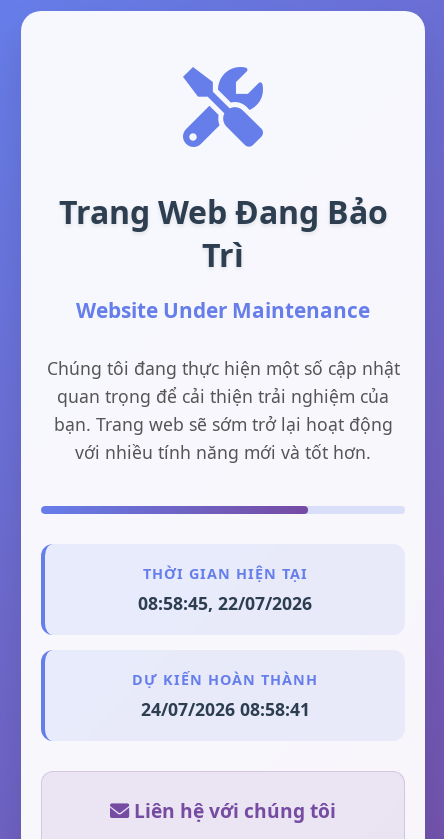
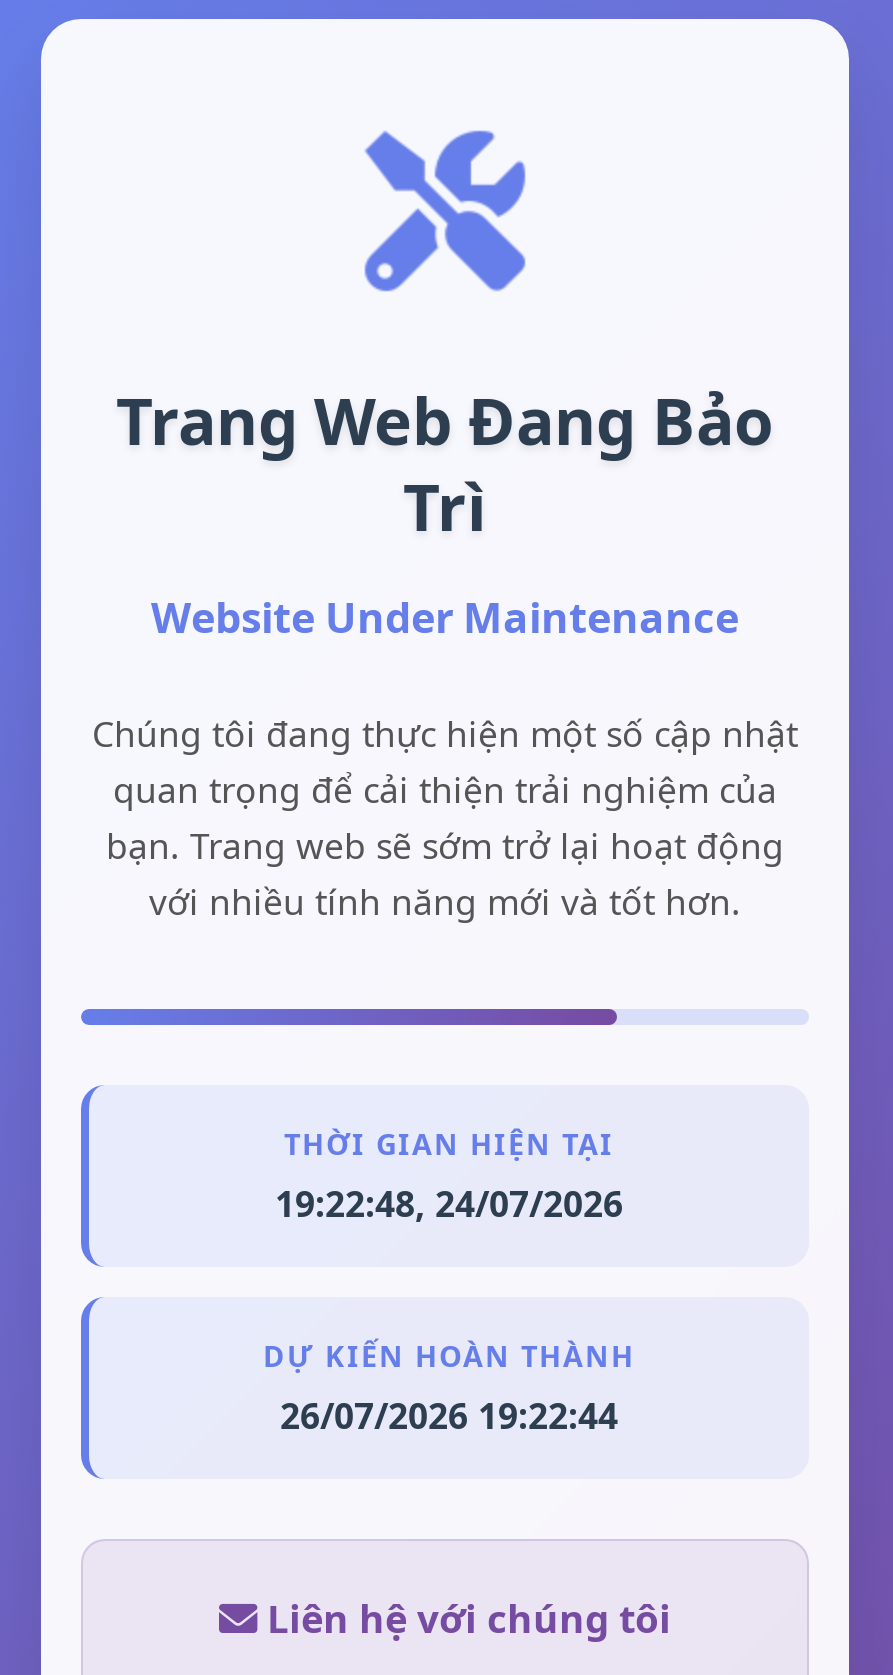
- 08:58:45, 22/07/2026
+ 19:22:48, 24/07/2026

- 24/07/2026 08:58:41
+ 26/07/2026 19:22:44
